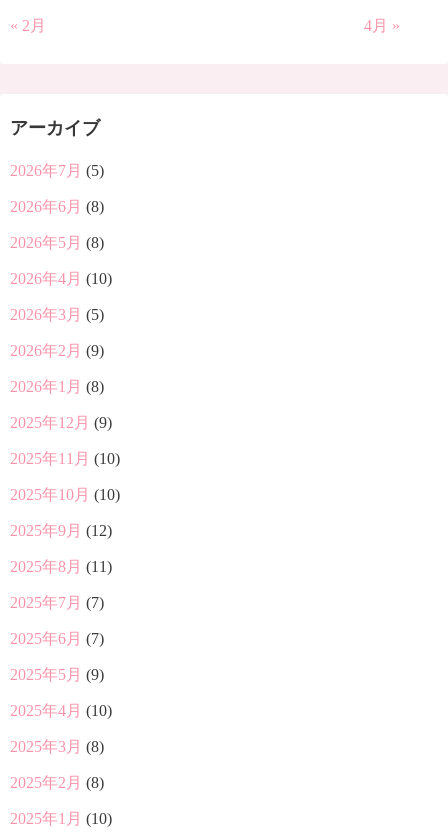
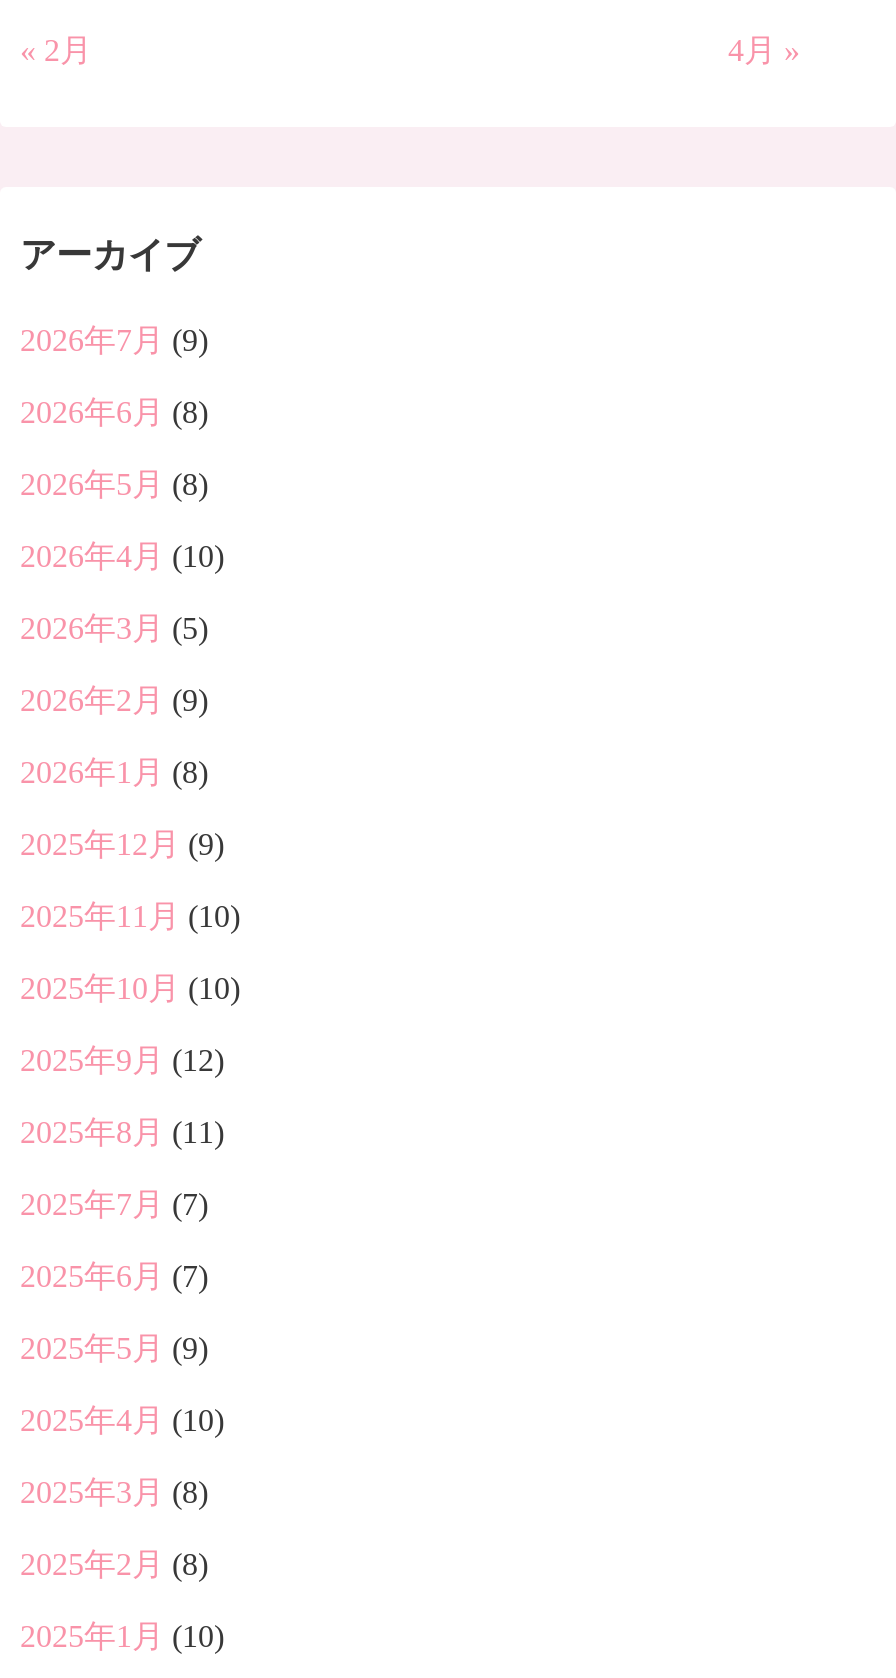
- 2026年7月(5)
+ 2026年7月(9)
